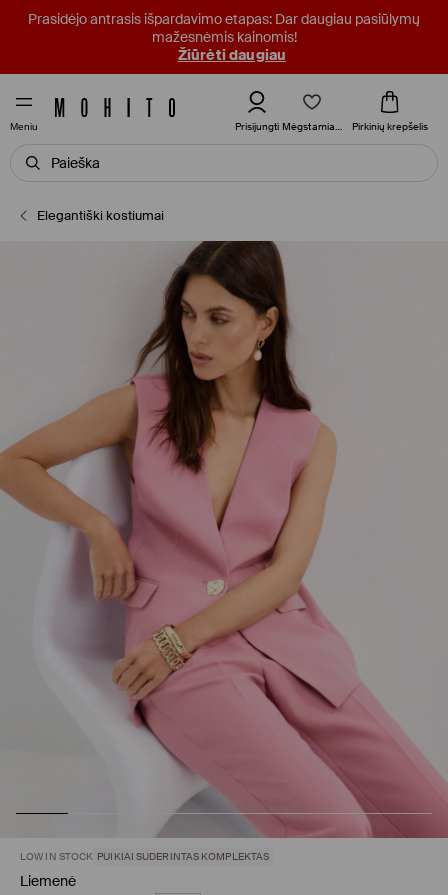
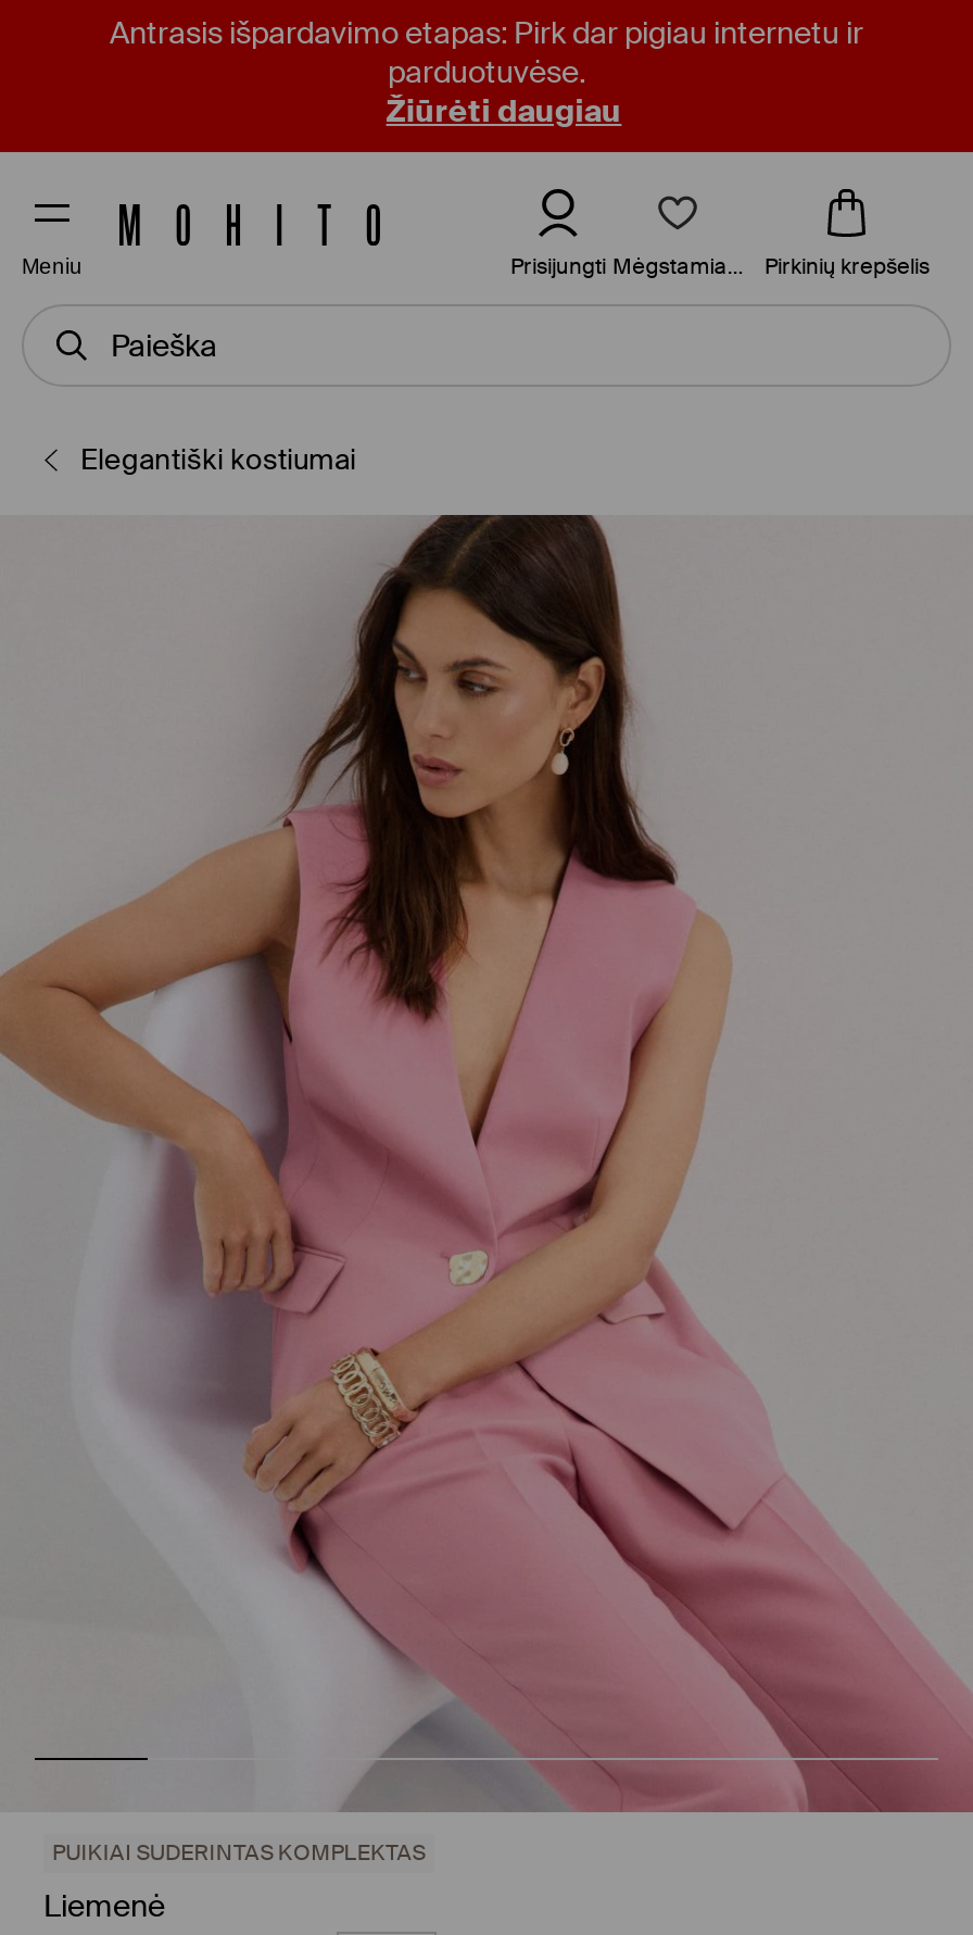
- Prasidėjo antrasis išpardavimo etapas: Dar daugiau pasiūlymų
- mažesnėmis kainomis!
+ Antrasis išpardavimo etapas: Pirk dar pigiau internetu ir
+ parduotuvėse.

- LOW IN STOCK PUIKIAI SUDERINTAS KOMPLEKTAS
+ PUIKIAI SUDERINTAS KOMPLEKTAS
